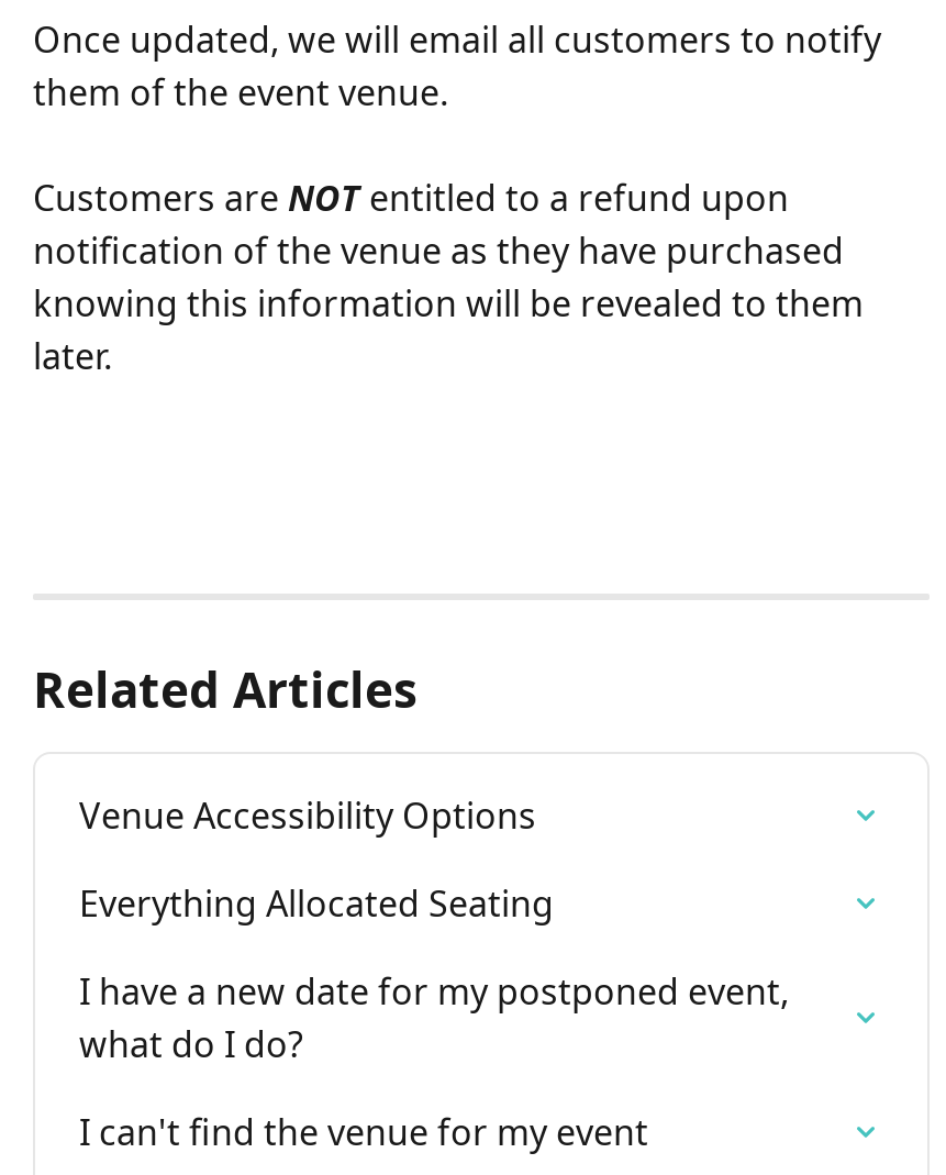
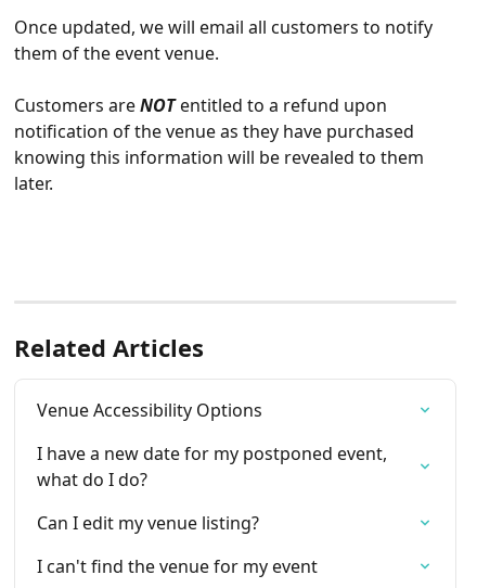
- Everything Allocated Seating

moved up: I have a new date for my postponed event, | what do I do?

+ Can I edit my venue listing?
